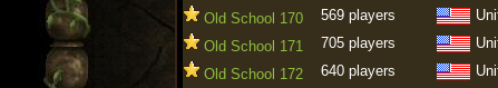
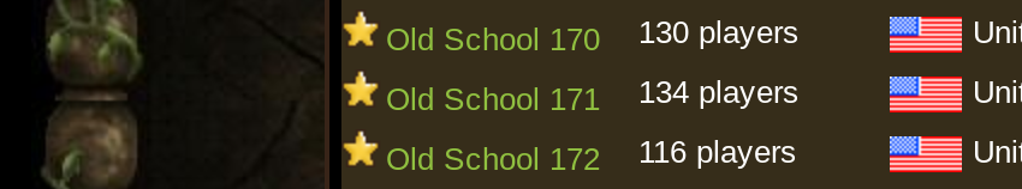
- Old School 170 569 players
+ Old School 170 130 players

- Old School 171 705 players
+ Old School 171 134 players

- Old School 172 640 players
+ Old School 172 116 players
